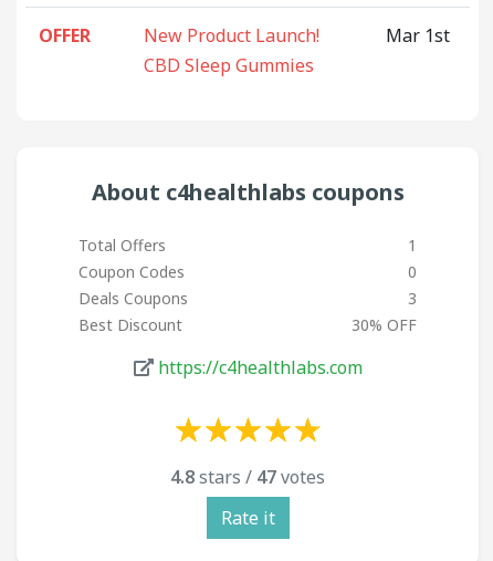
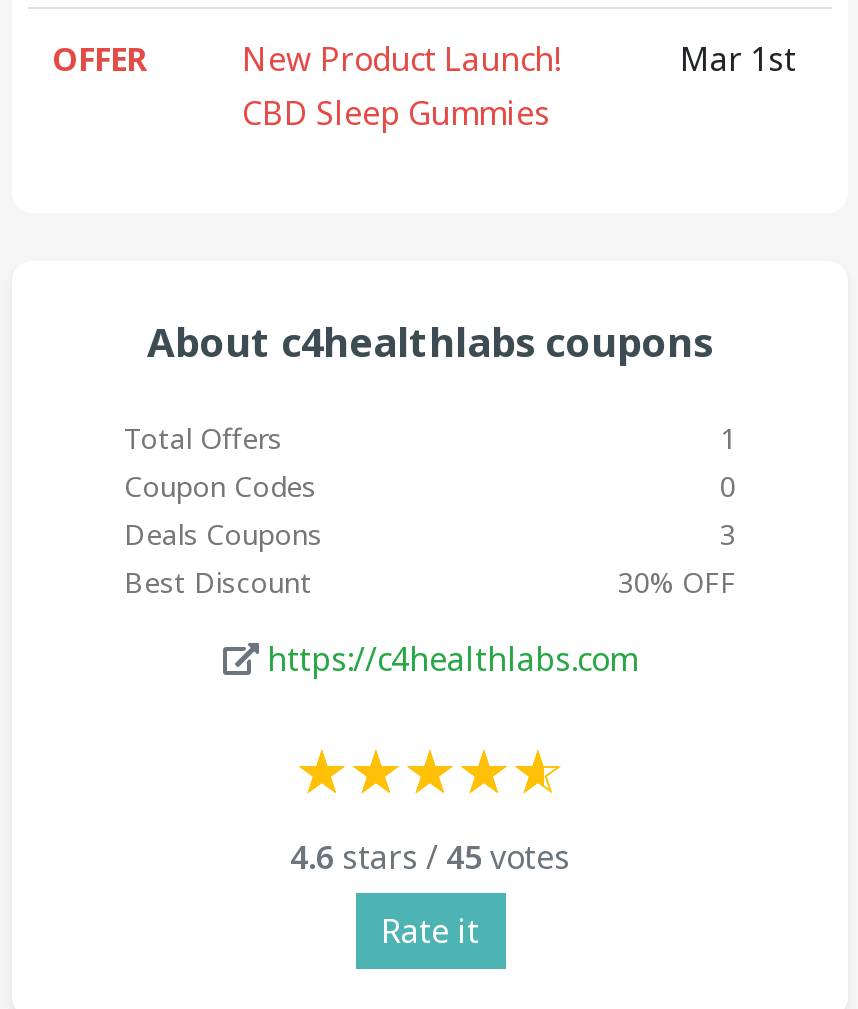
- 4.8 stars / 47 votes
+ 4.6 stars / 45 votes
